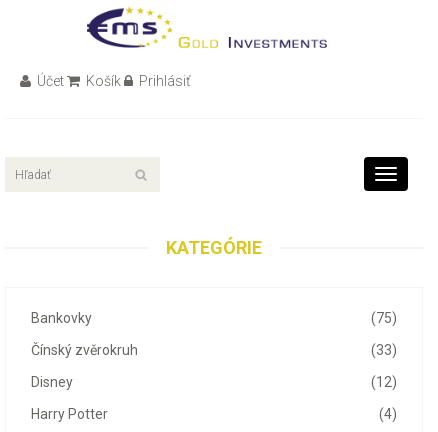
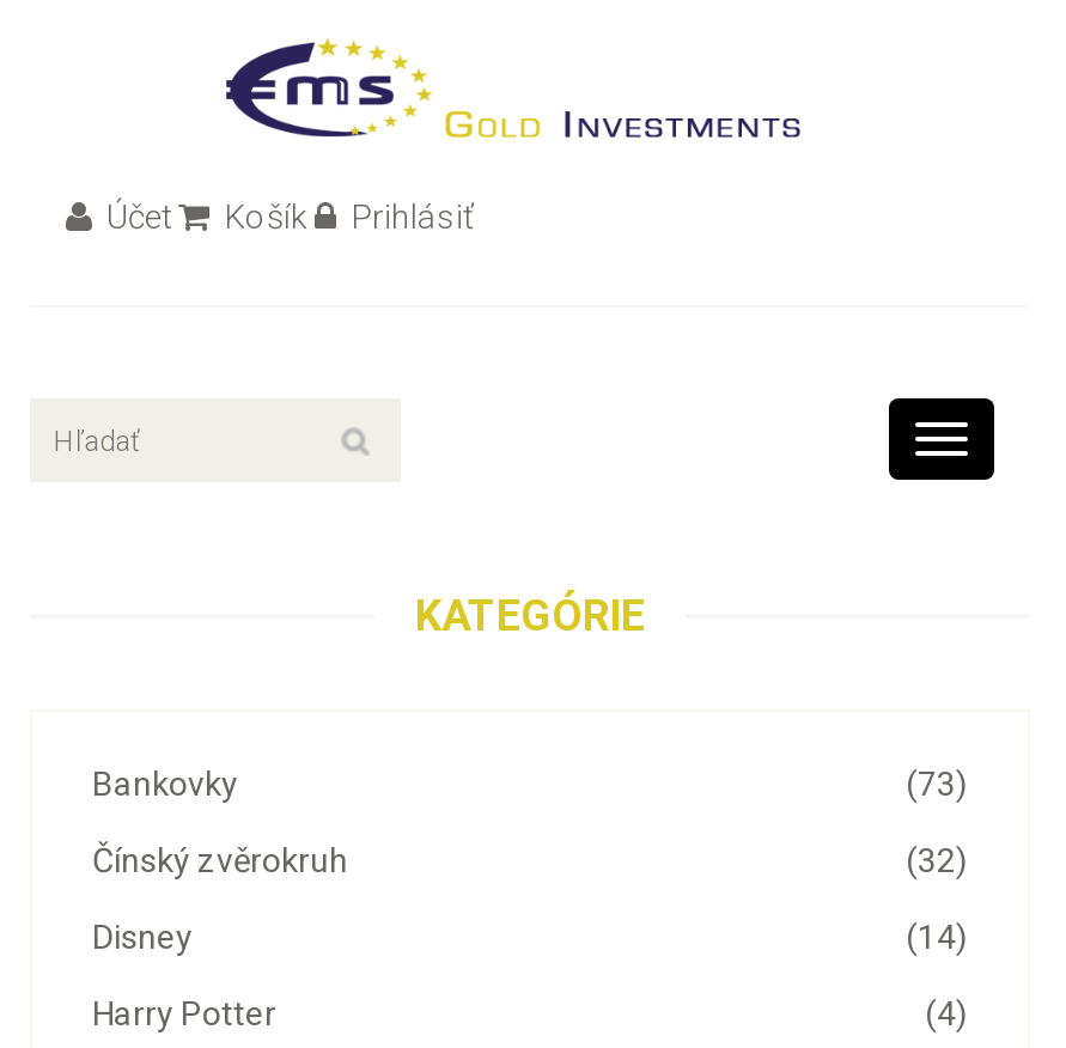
- (75)
+ (73)

- (33)
+ (32)

- (12)
+ (14)
